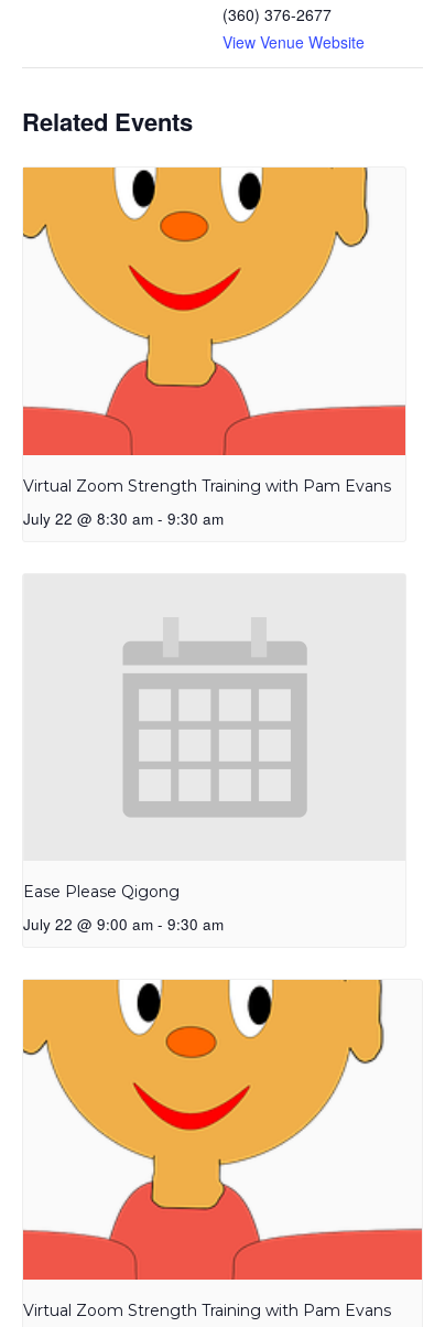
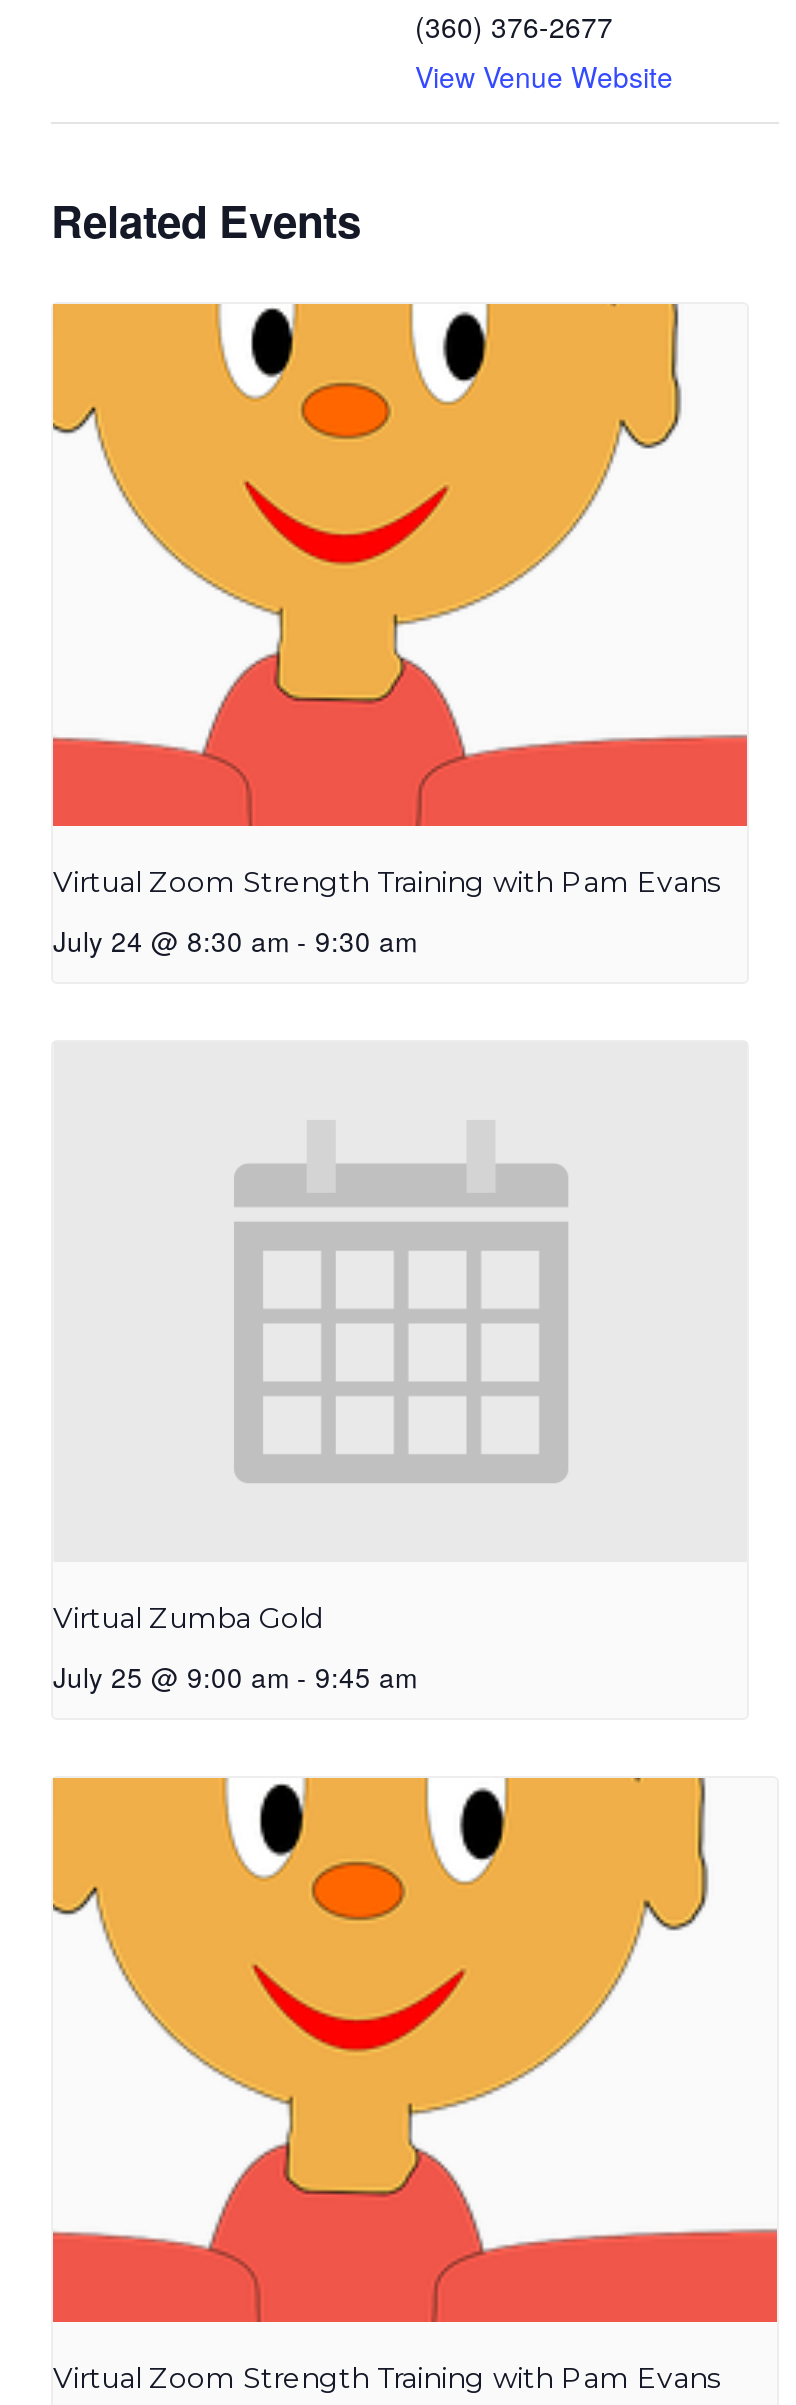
- July 22 @ 8:30 am - 9:30 am
+ July 24 @ 8:30 am - 9:30 am

- Ease Please Qigong
+ Virtual Zumba Gold

- July 22 @ 9:00 am - 9:30 am
+ July 25 @ 9:00 am - 9:45 am
